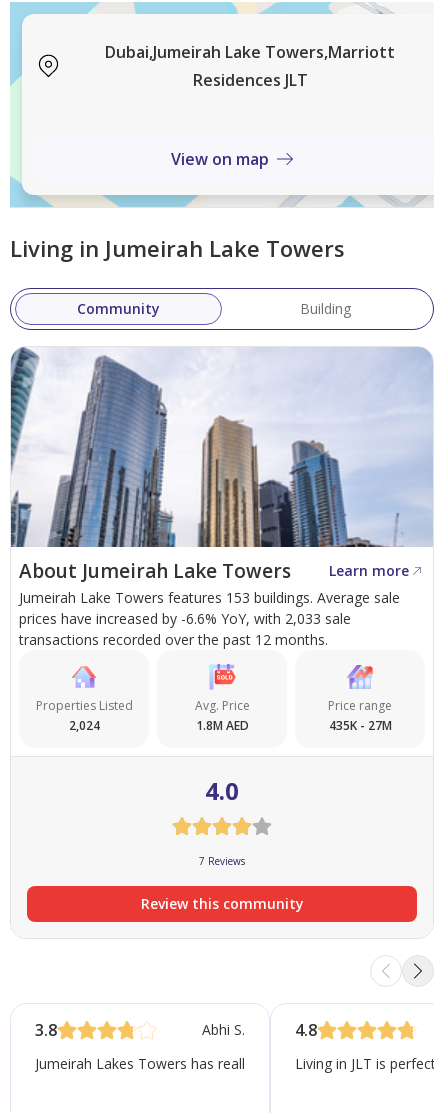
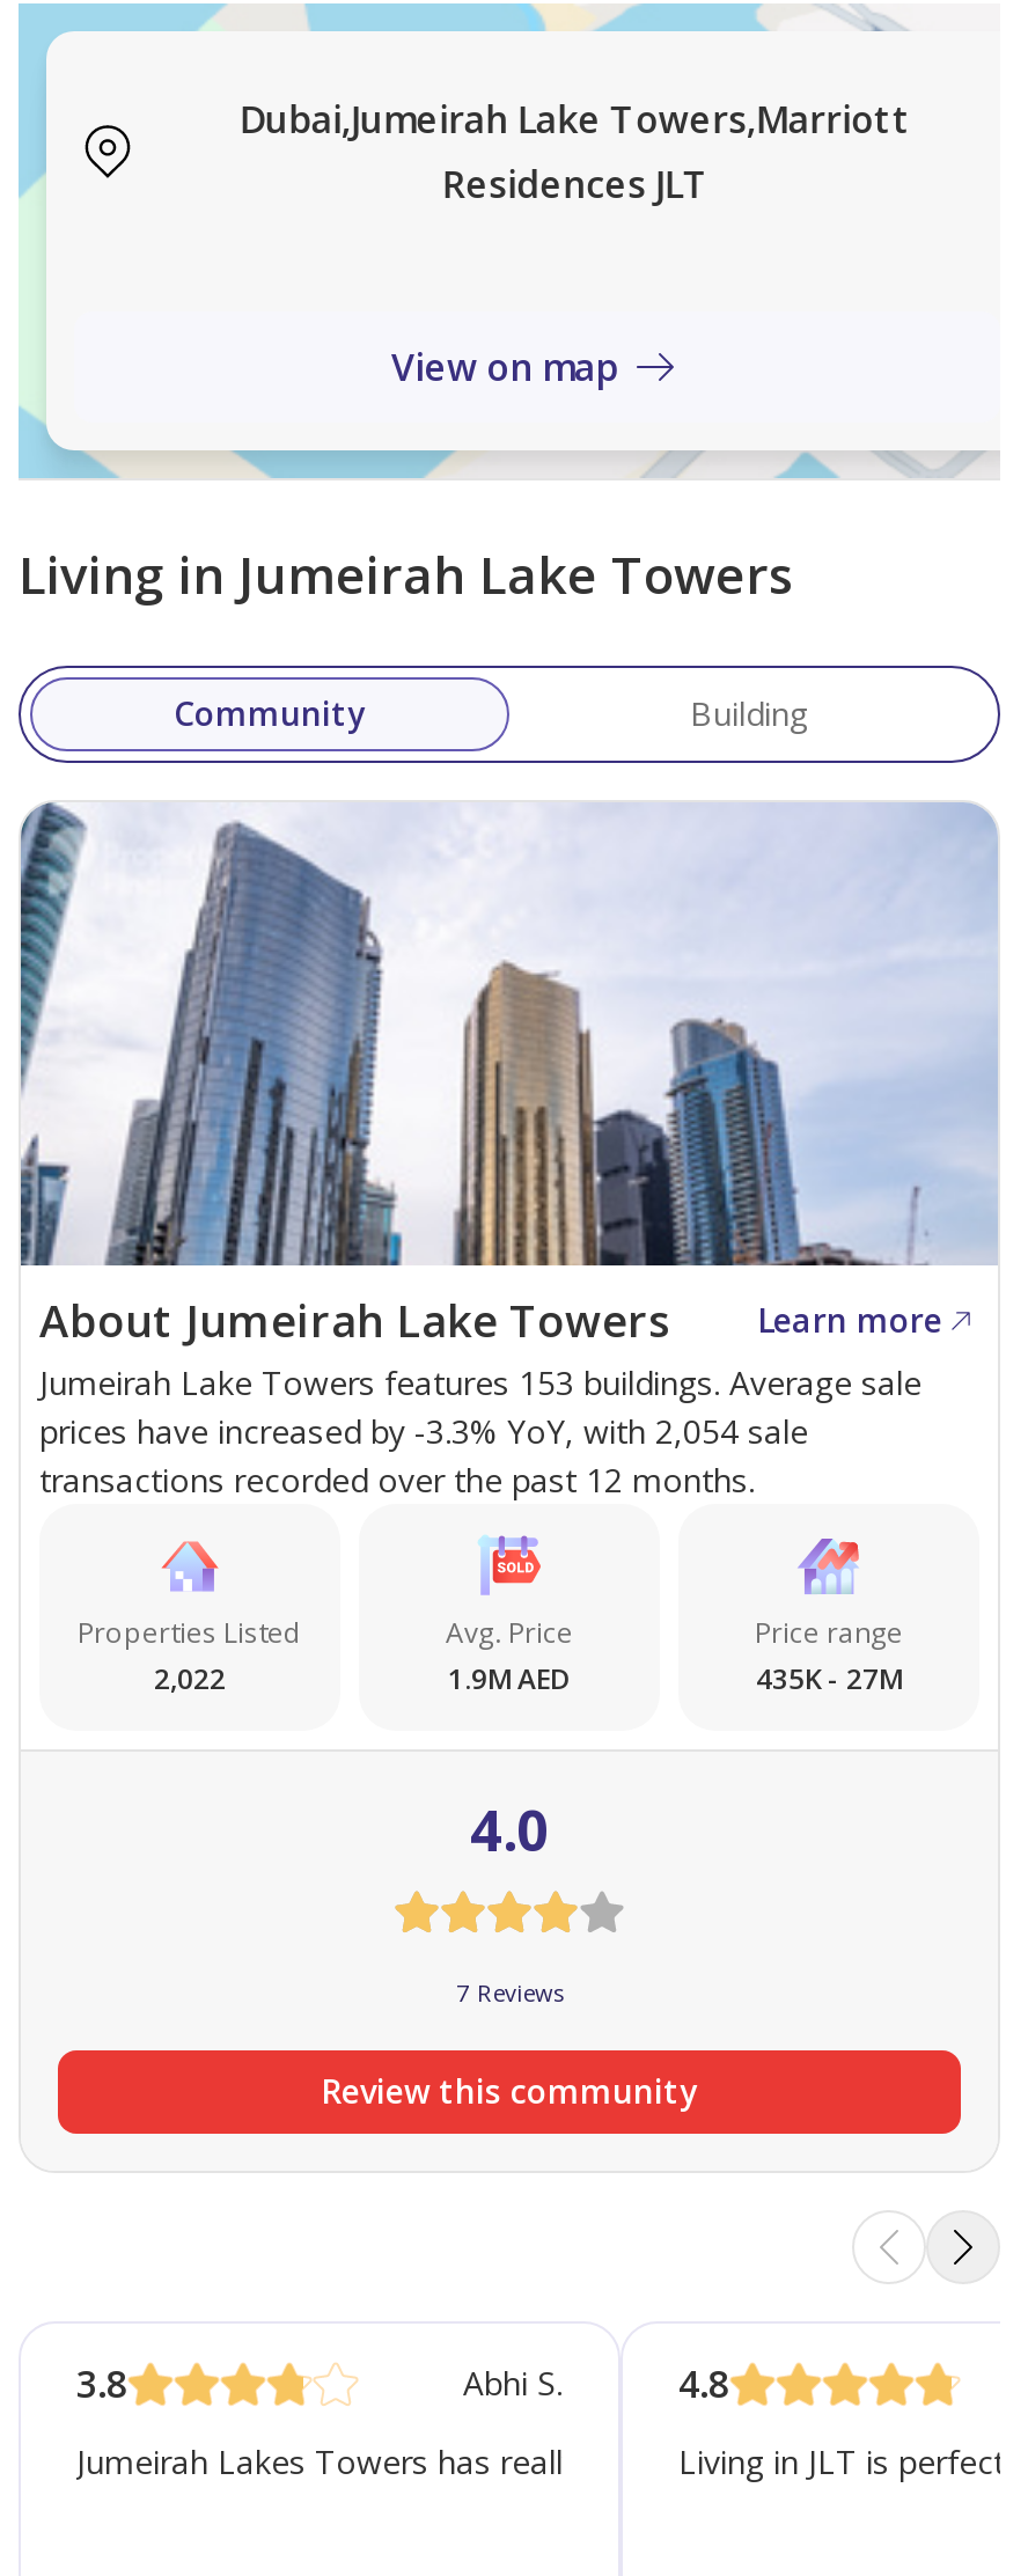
- prices have increased by -6.6% YoY, with 2,033 sale
+ prices have increased by -3.3% YoY, with 2,054 sale

- 2,024
+ 2,022

- 1.8M AED
+ 1.9M AED
